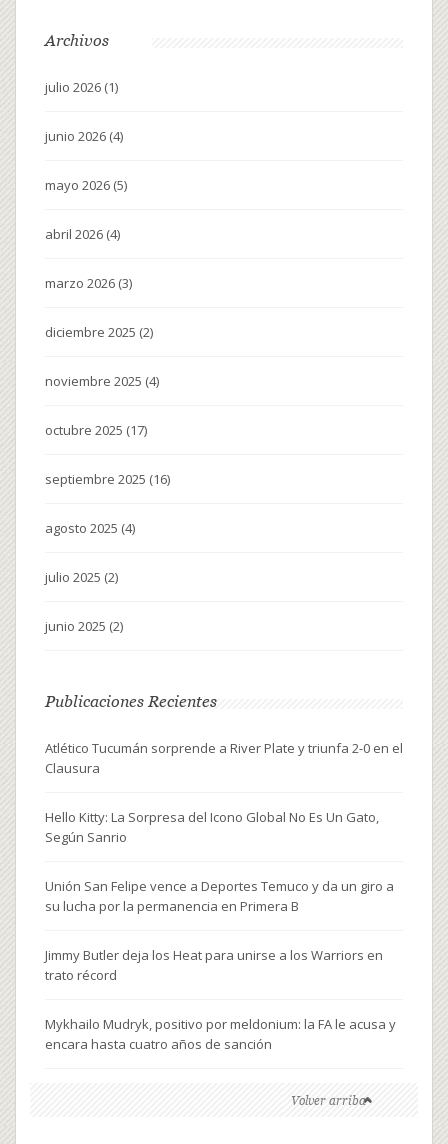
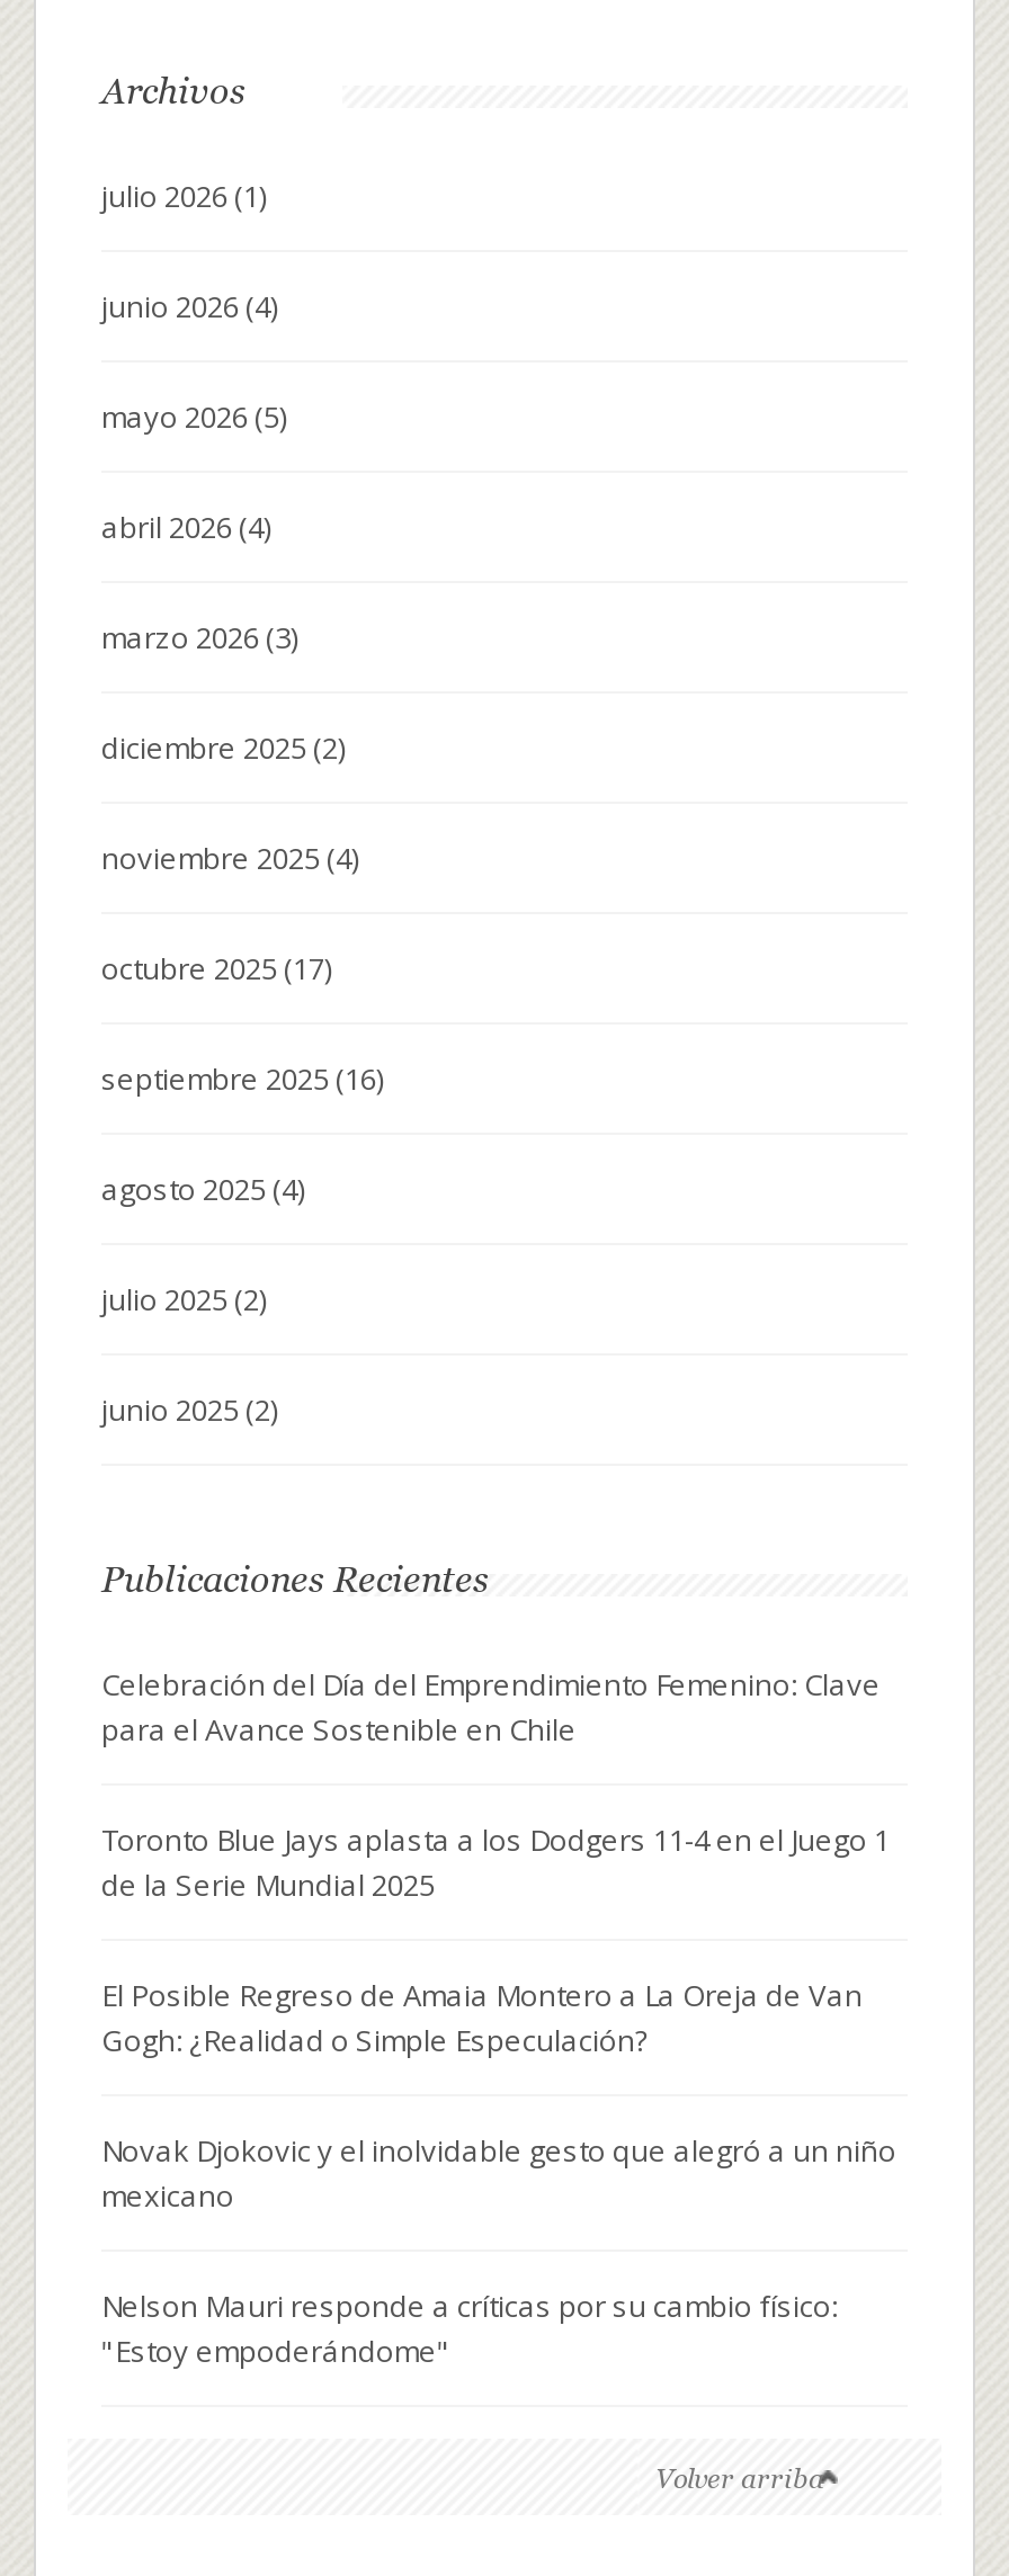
- Atlético Tucumán sorprende a River Plate y triunfa 2-0 en el
- Clausura
+ Celebración del Día del Emprendimiento Femenino: Clave
+ para el Avance Sostenible en Chile

- Hello Kitty: La Sorpresa del Icono Global No Es Un Gato,
- Según Sanrio
+ Toronto Blue Jays aplasta a los Dodgers 11-4 en el Juego 1
+ de la Serie Mundial 2025

- Unión San Felipe vence a Deportes Temuco y da un giro a
- su lucha por la permanencia en Primera B
+ El Posible Regreso de Amaia Montero a La Oreja de Van
+ Gogh: ¿Realidad o Simple Especulación?

- Jimmy Butler deja los Heat para unirse a los Warriors en
- trato récord
+ Novak Djokovic y el inolvidable gesto que alegró a un niño
+ mexicano

- Mykhailo Mudryk, positivo por meldonium: la FA le acusa y
- encara hasta cuatro años de sanción
+ Nelson Mauri responde a críticas por su cambio físico:
+ "Estoy empoderándome"
